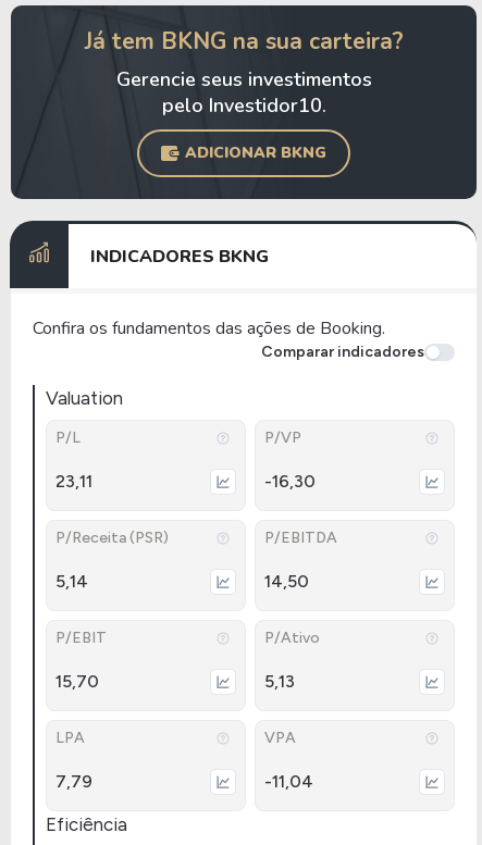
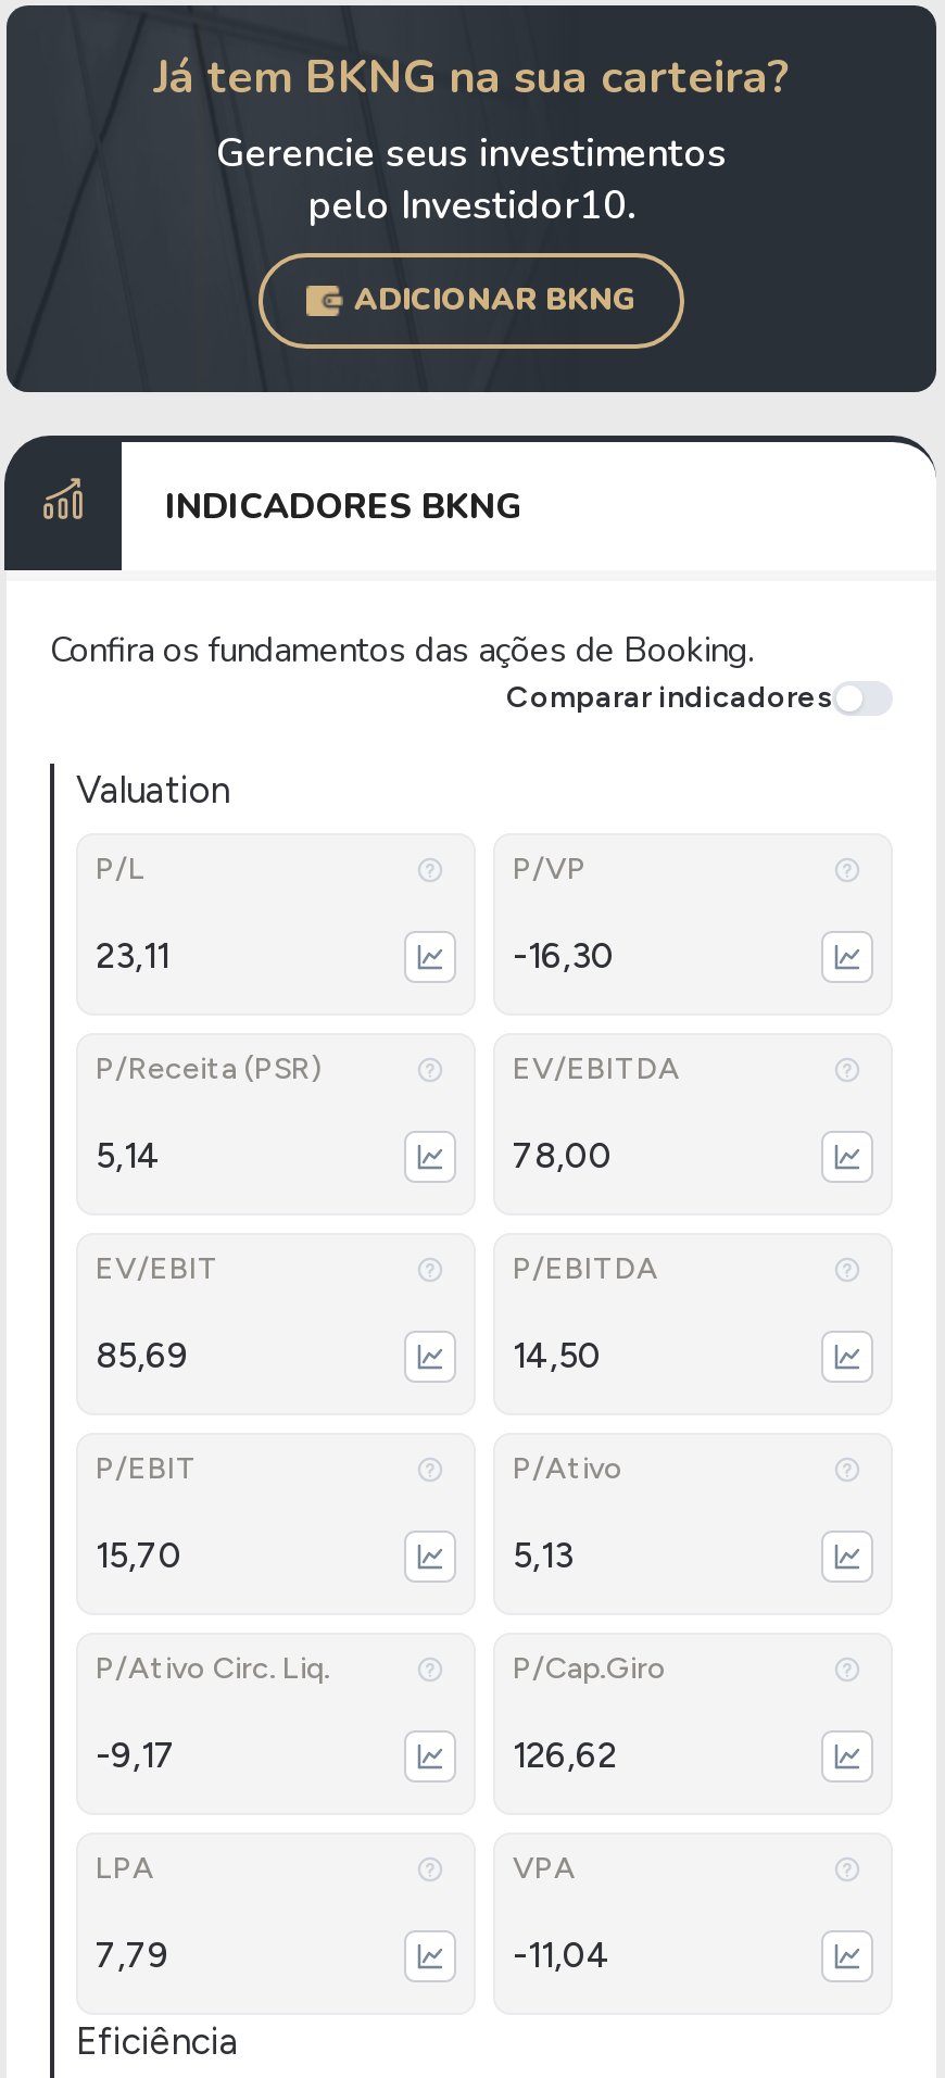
+ EV/EBITDA
+ 78,00
+ EV/EBIT
+ 85,69

+ P/Ativo Circ. Liq.
+ -9,17

+ P/Cap.Giro
+ 126,62
